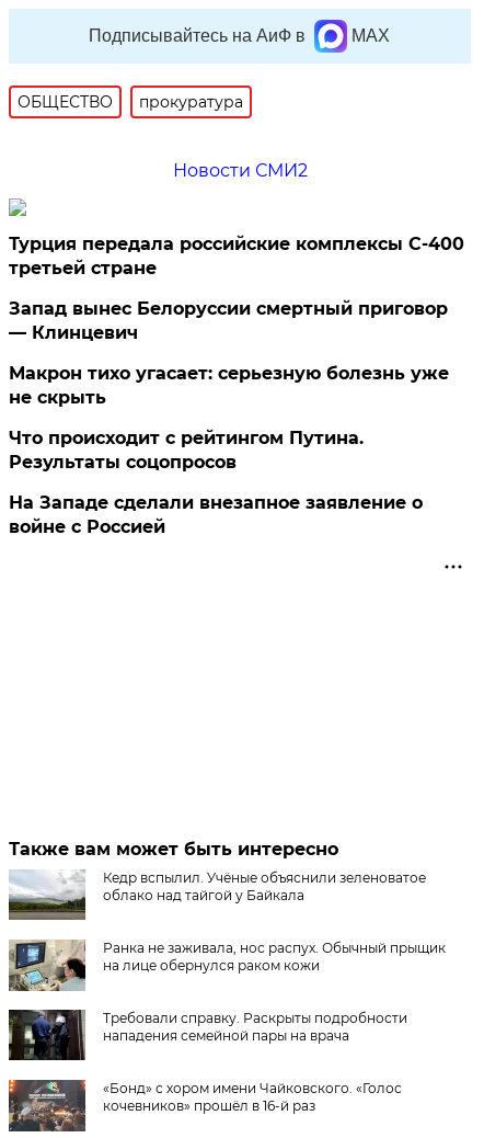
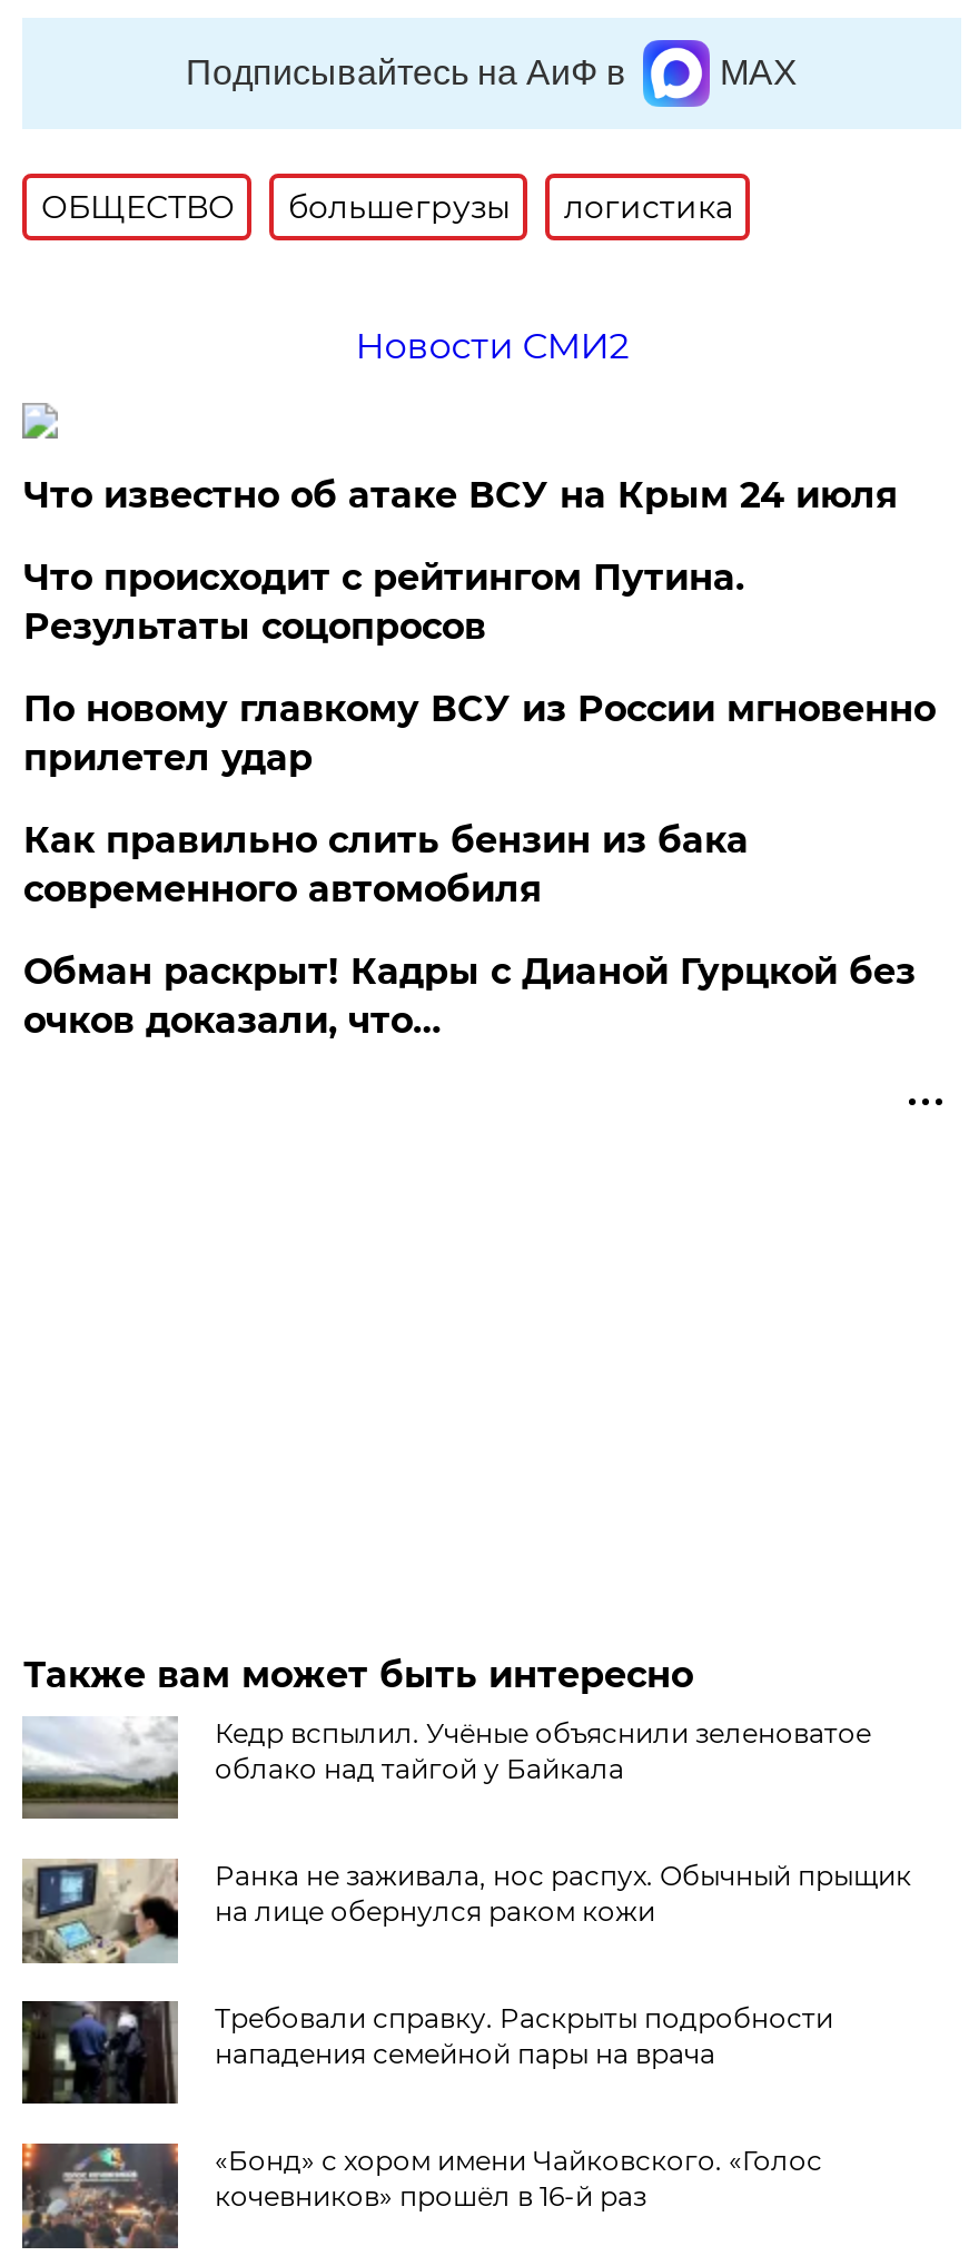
- прокуратура
+ большегрузы
+ логистика

- Турция передала российские комплексы С-400
- третьей стране
- Запад вынес Белоруссии смертный приговор
- — Клинцевич
- Макрон тихо угасает: серьезную болезнь уже
- не скрыть
+ Что известно об атаке ВСУ на Крым 24 июля

moved up: Что происходит с рейтингом Путина. | Результаты соцопросов

- На Западе сделали внезапное заявление о
- войне с Россией
+ По новому главкому ВСУ из России мгновенно
+ прилетел удар
+ Как правильно слить бензин из бака
+ современного автомобиля
+ Обман раскрыт! Кадры с Дианой Гурцкой без
+ очков доказали, что…
